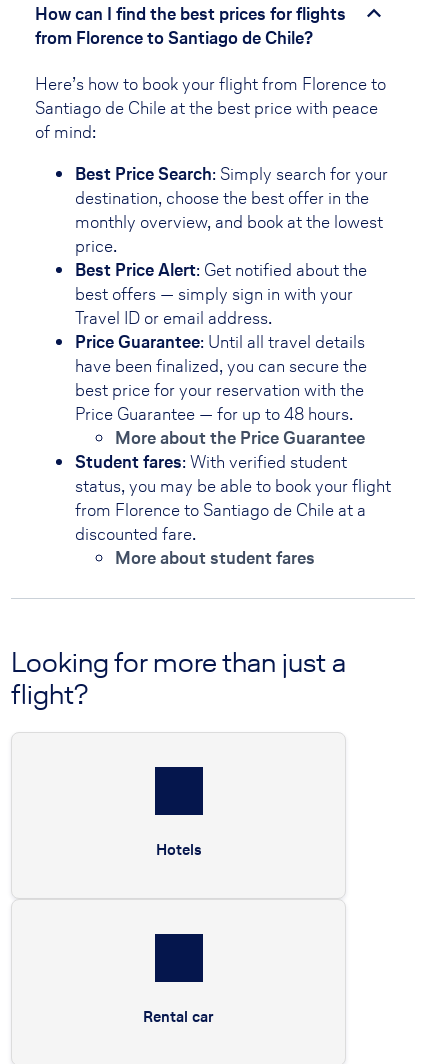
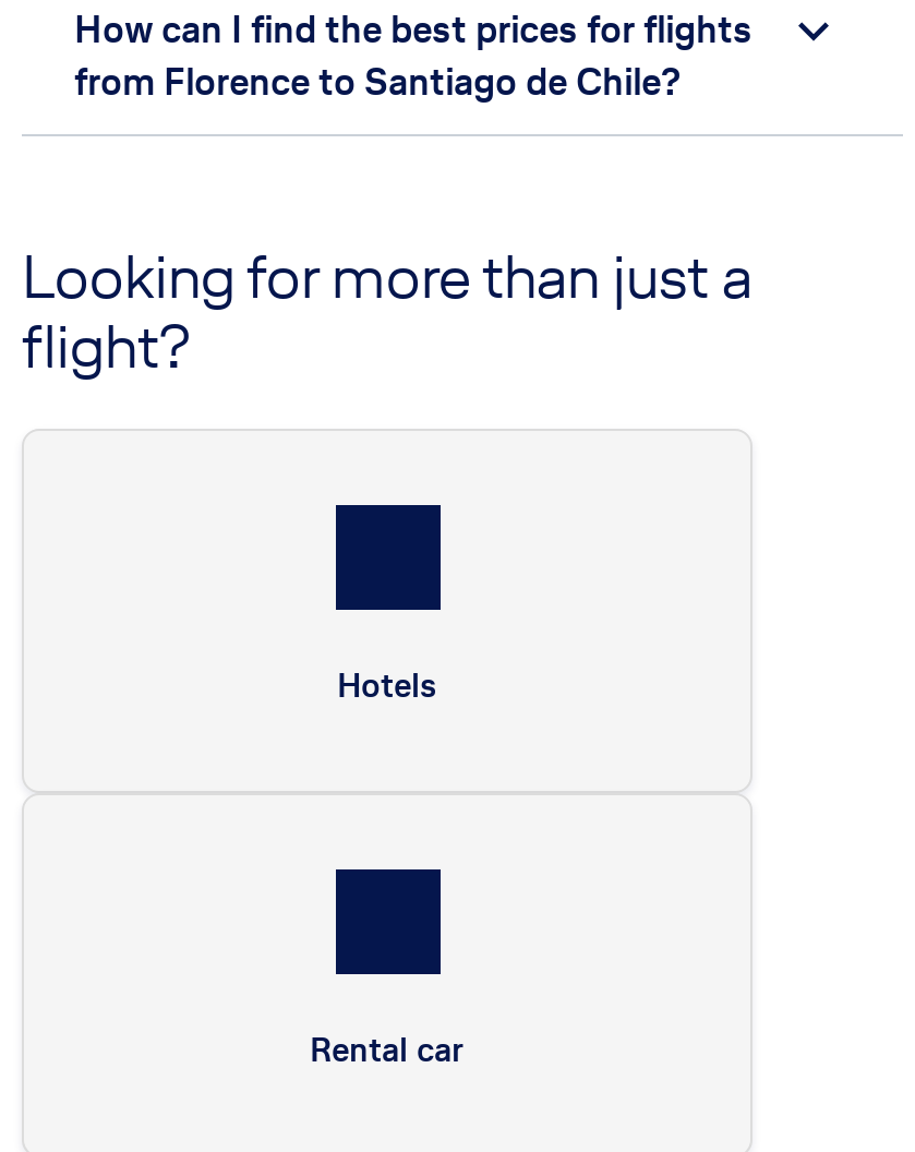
- Here’s how to book your flight from Florence to
- Santiago de Chile at the best price with peace
- of mind:
- Best Price Search: Simply search for your
- destination, choose the best offer in the
- monthly overview, and book at the lowest
- price.
- Best Price Alert: Get notified about the
- best offers — simply sign in with your
- Travel ID or email address.
- Price Guarantee: Until all travel details
- have been finalized, you can secure the
- best price for your reservation with the
- Price Guarantee — for up to 48 hours.
- More about the Price Guarantee
- Student fares: With verified student
- status, you may be able to book your flight
- from Florence to Santiago de Chile at a
- discounted fare.
- More about student fares
